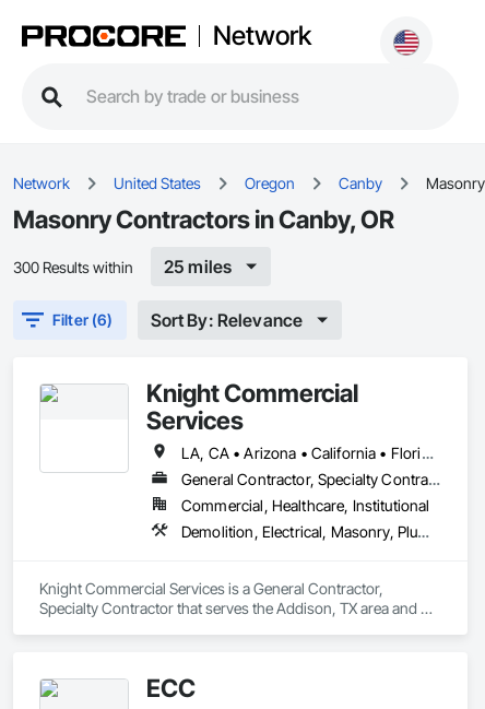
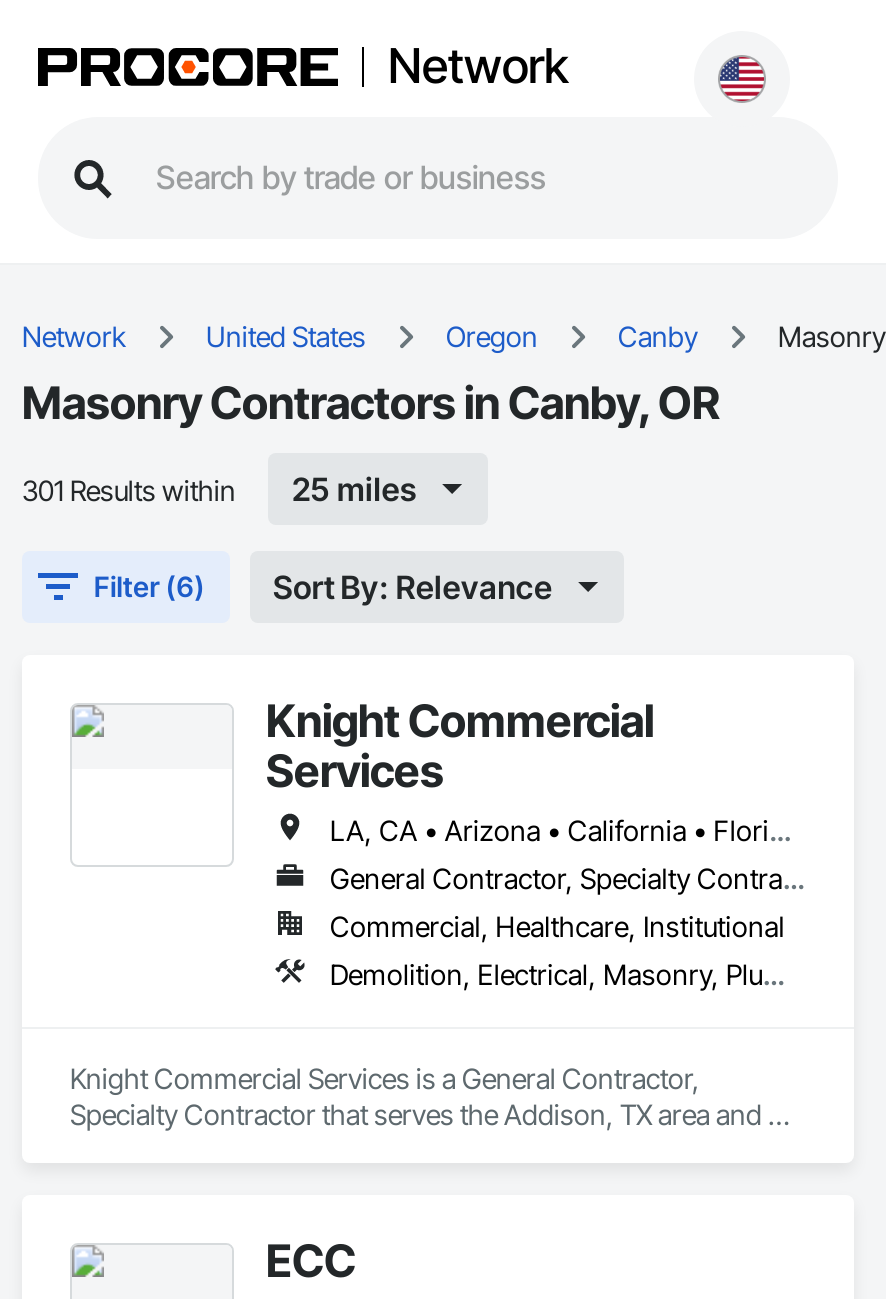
- 300 Results within
+ 301 Results within
